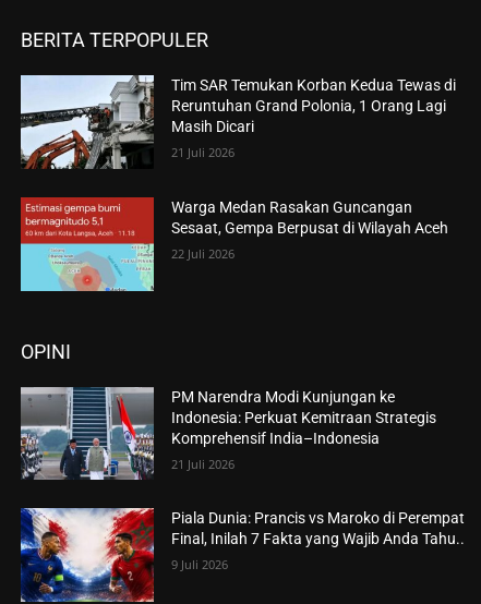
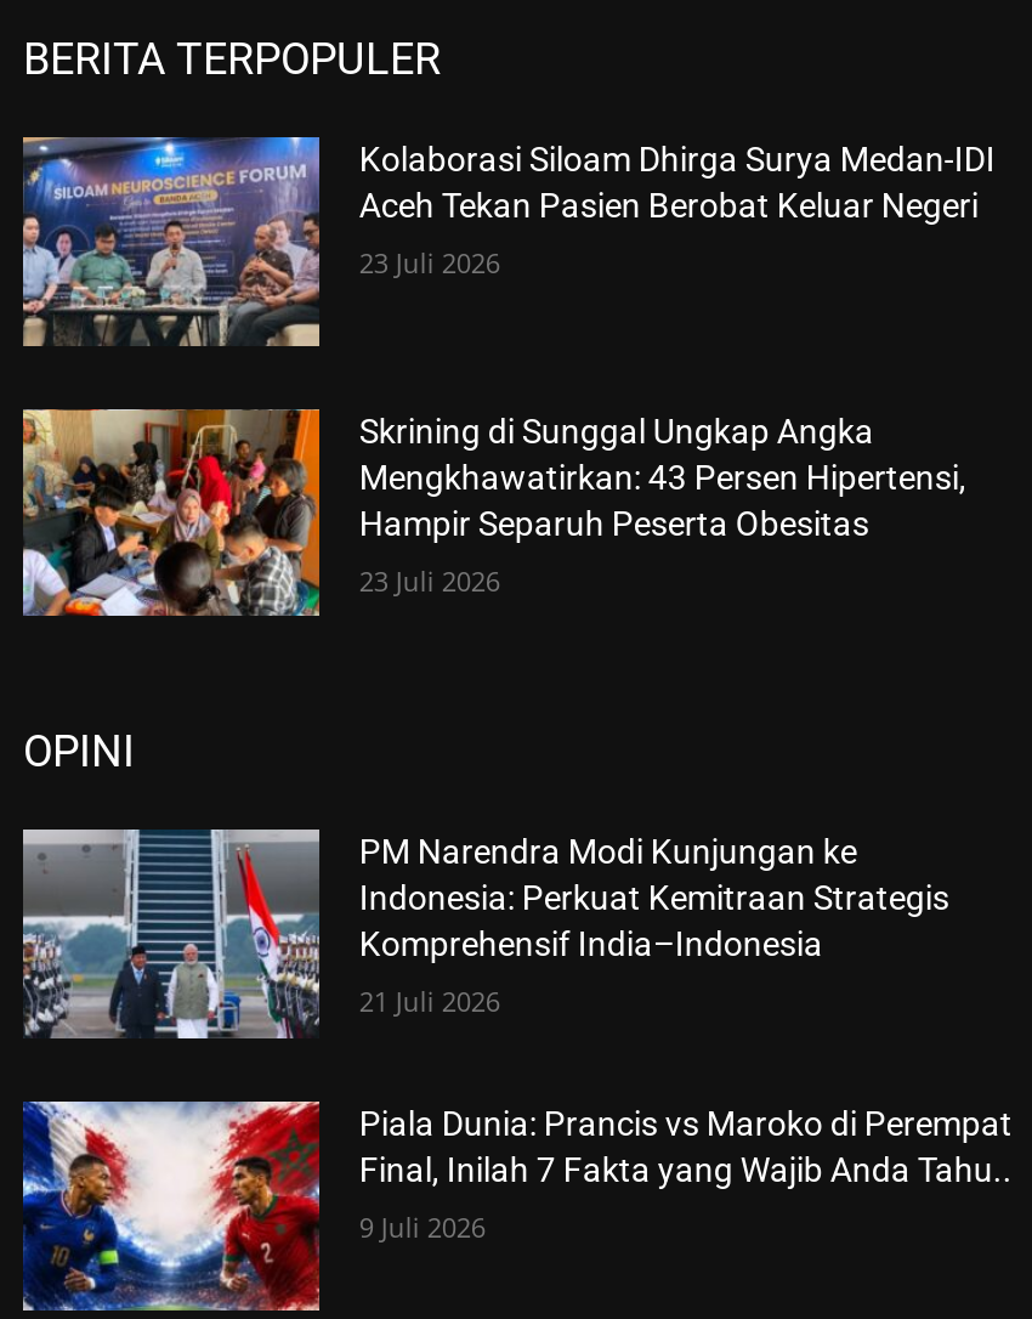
- [image]
- Tim SAR Temukan Korban Kedua Tewas di
- Reruntuhan Grand Polonia, 1 Orang Lagi
- Masih Dicari
+ [image]
+ Kolaborasi Siloam Dhirga Surya Medan-IDI
+ Aceh Tekan Pasien Berobat Keluar Negeri

- 21 Juli 2026
+ 23 Juli 2026

- [image]
- Warga Medan Rasakan Guncangan
- Sesaat, Gempa Berpusat di Wilayah Aceh
+ [image]
+ Skrining di Sunggal Ungkap Angka
+ Mengkhawatirkan: 43 Persen Hipertensi,
+ Hampir Separuh Peserta Obesitas

- 22 Juli 2026
+ 23 Juli 2026
